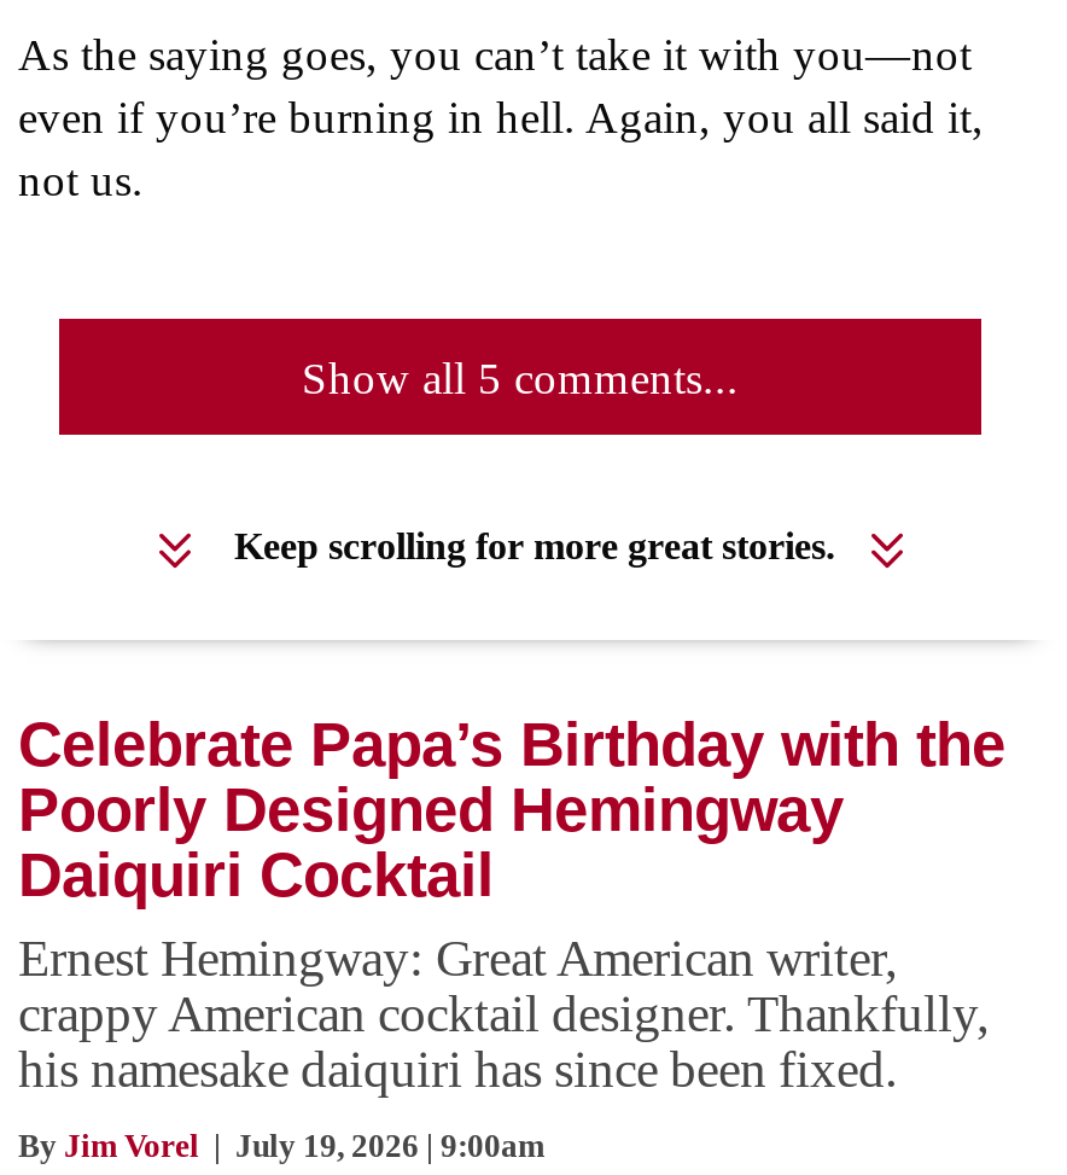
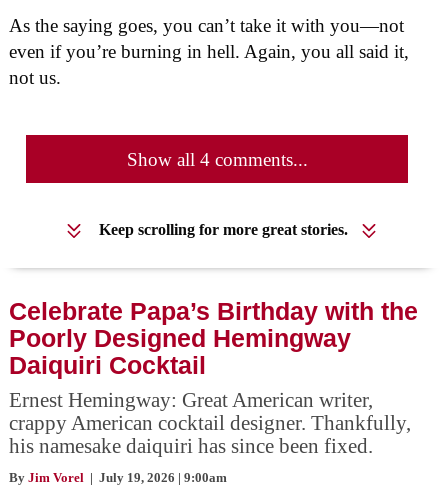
- Show all 5 comments...
+ Show all 4 comments...
